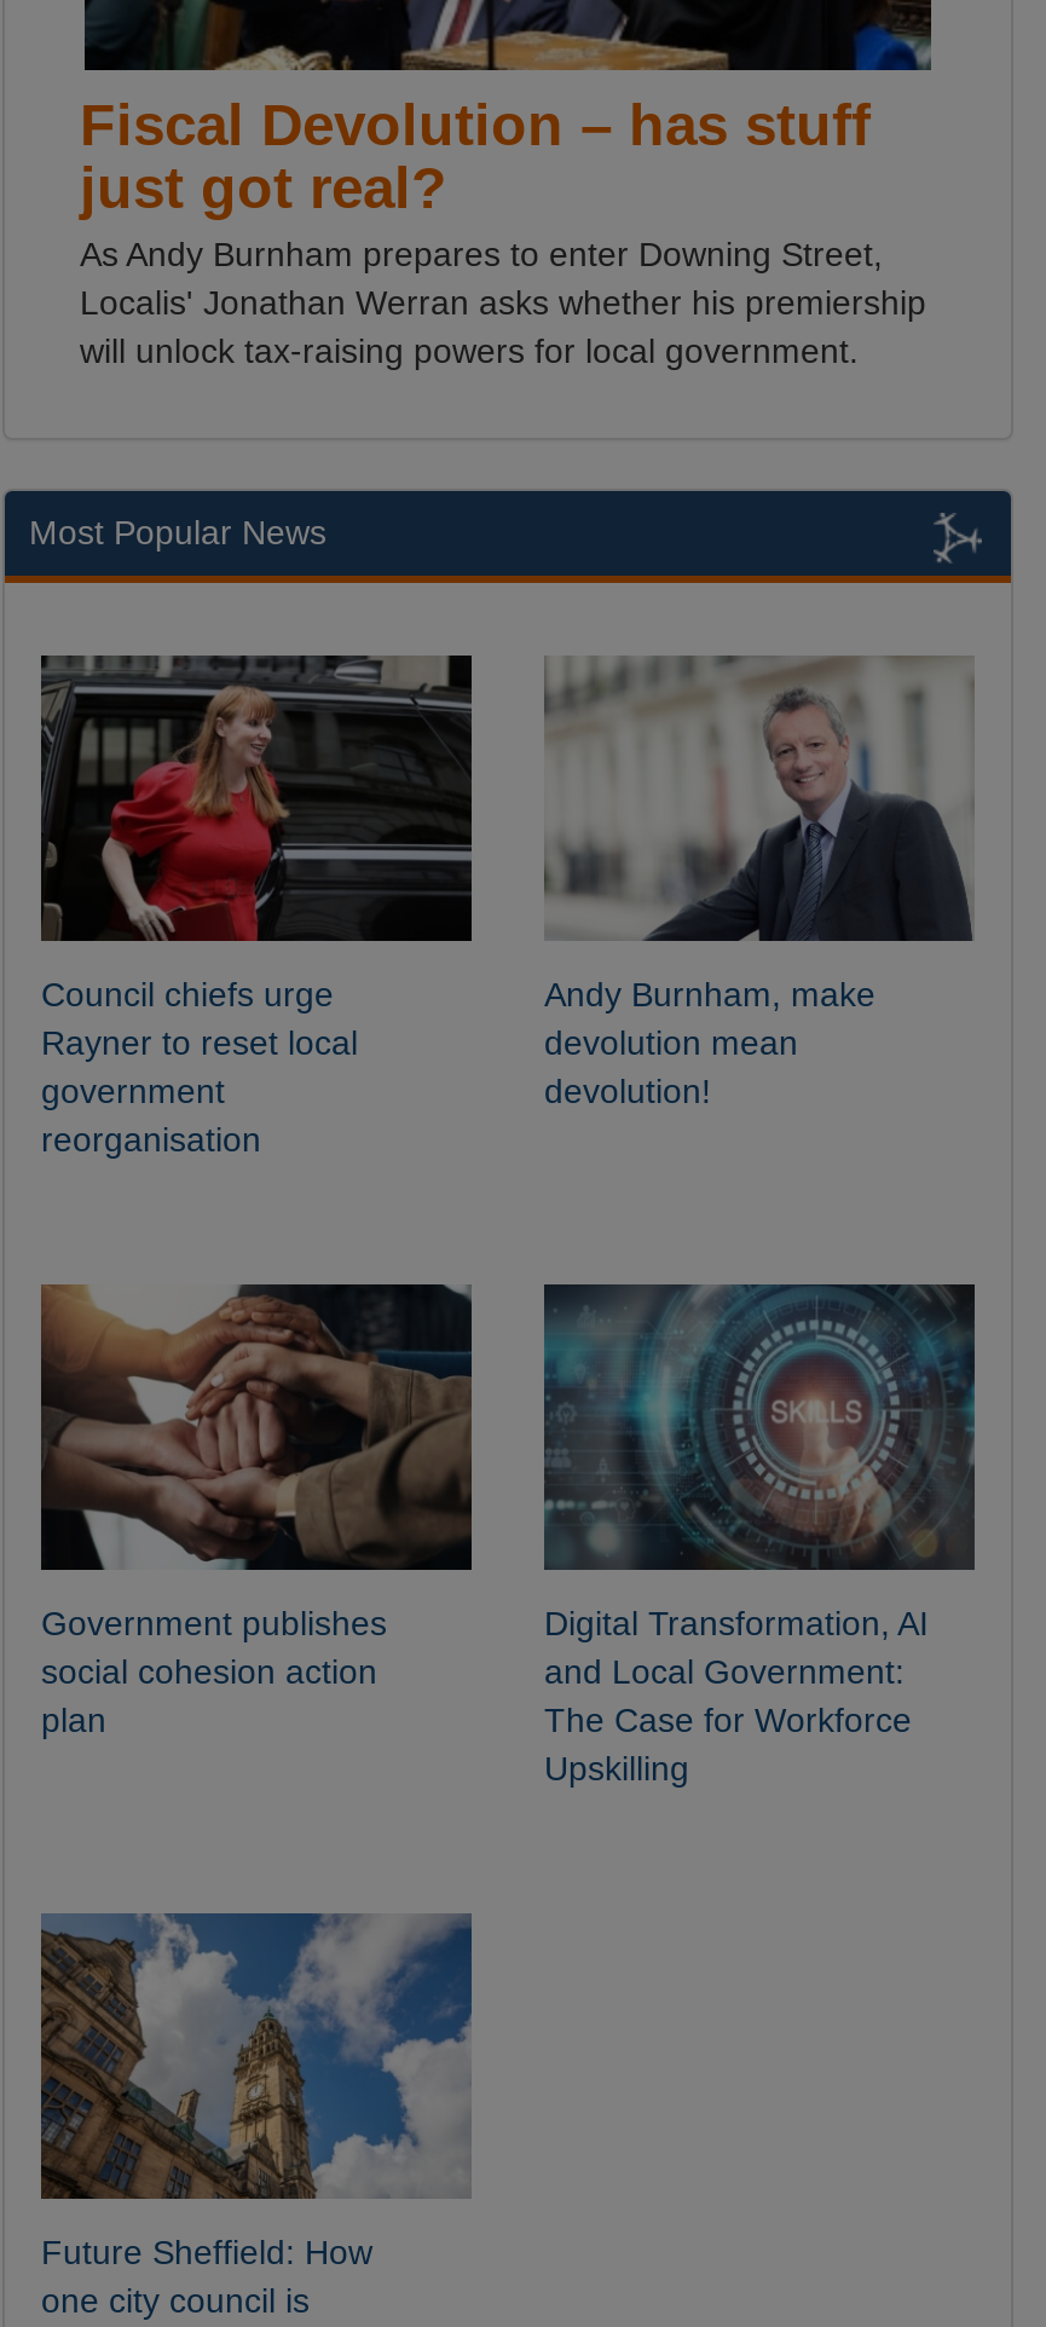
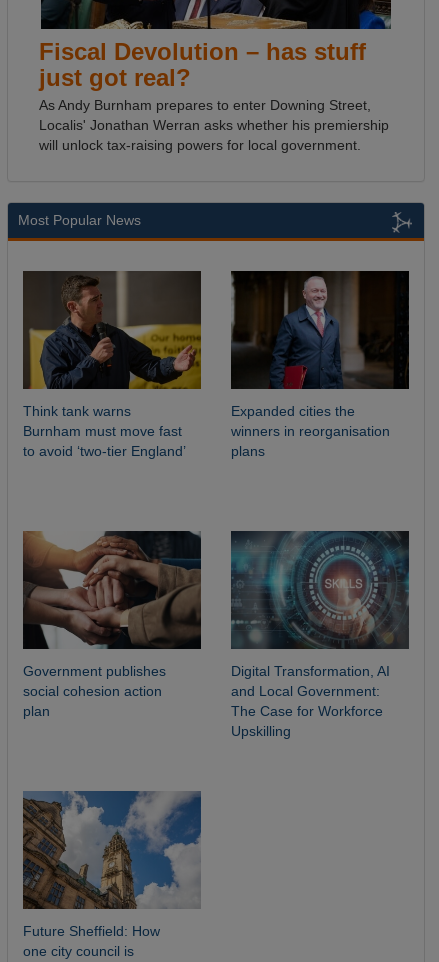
- [image]
- Council chiefs urge
- Rayner to reset local
- government
- reorganisation
+ [image]
+ Think tank warns
+ Burnham must move fast
+ to avoid ‘two-tier England’

- [image]
- Andy Burnham, make
- devolution mean
- devolution!
+ [image]
+ Expanded cities the
+ winners in reorganisation
+ plans
